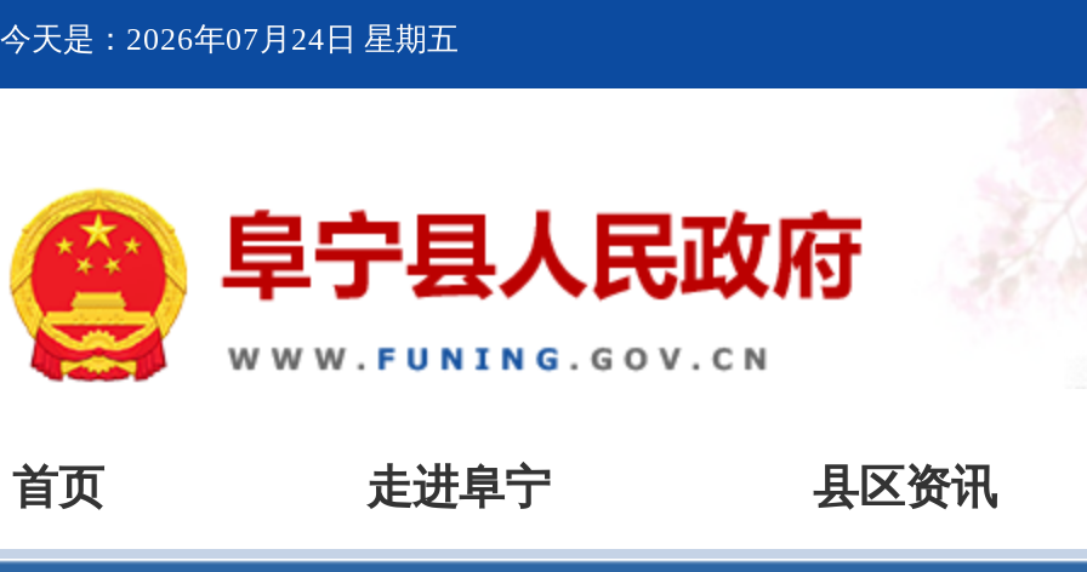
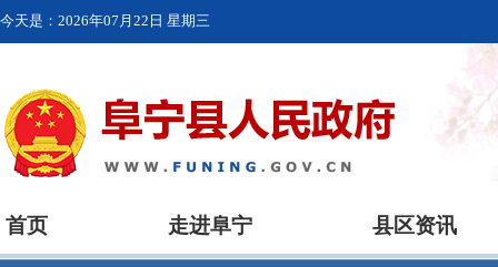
- 今天是：2026年07月24日 星期五
+ 今天是：2026年07月22日 星期三
